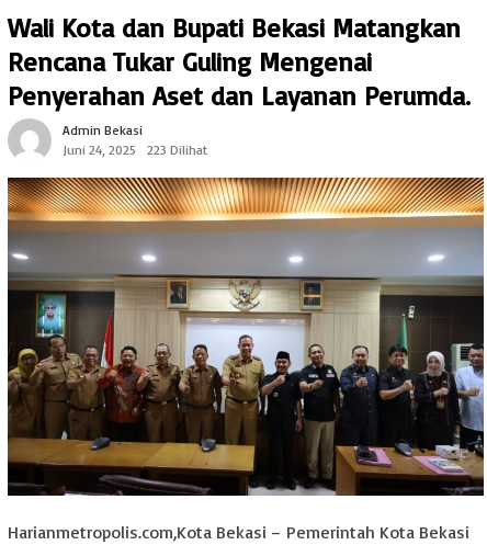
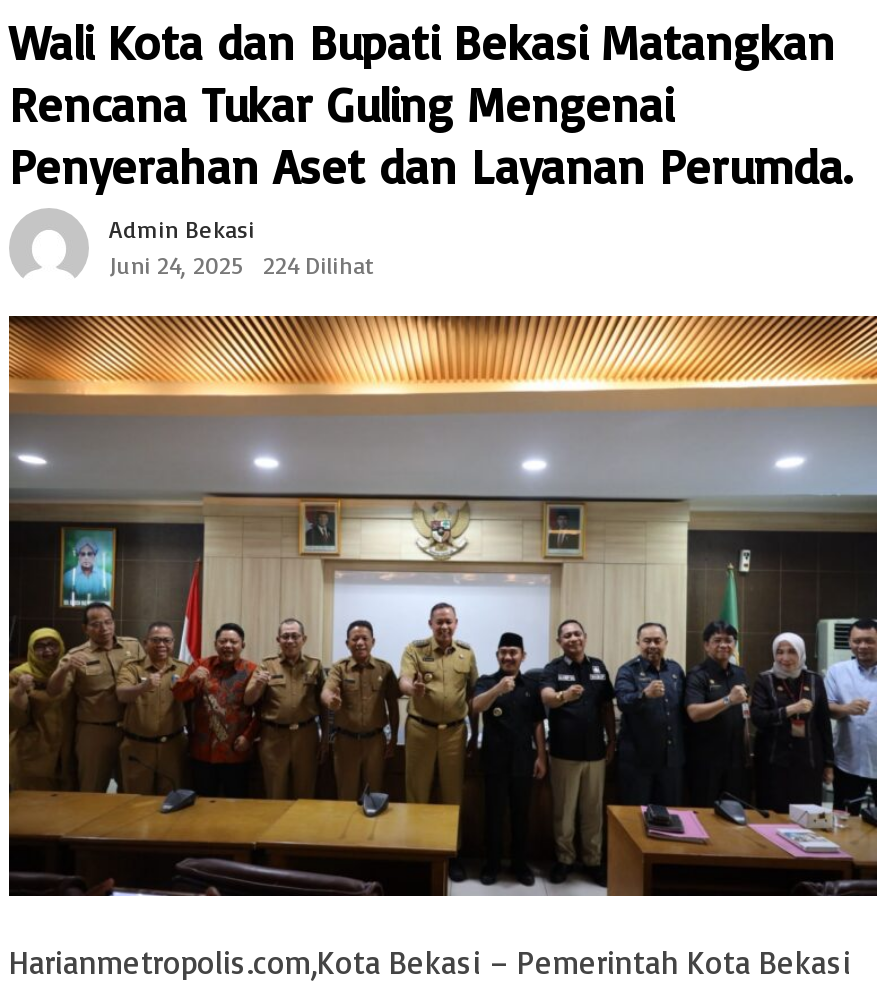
- Juni 24, 2025 223 Dilihat
+ Juni 24, 2025 224 Dilihat
